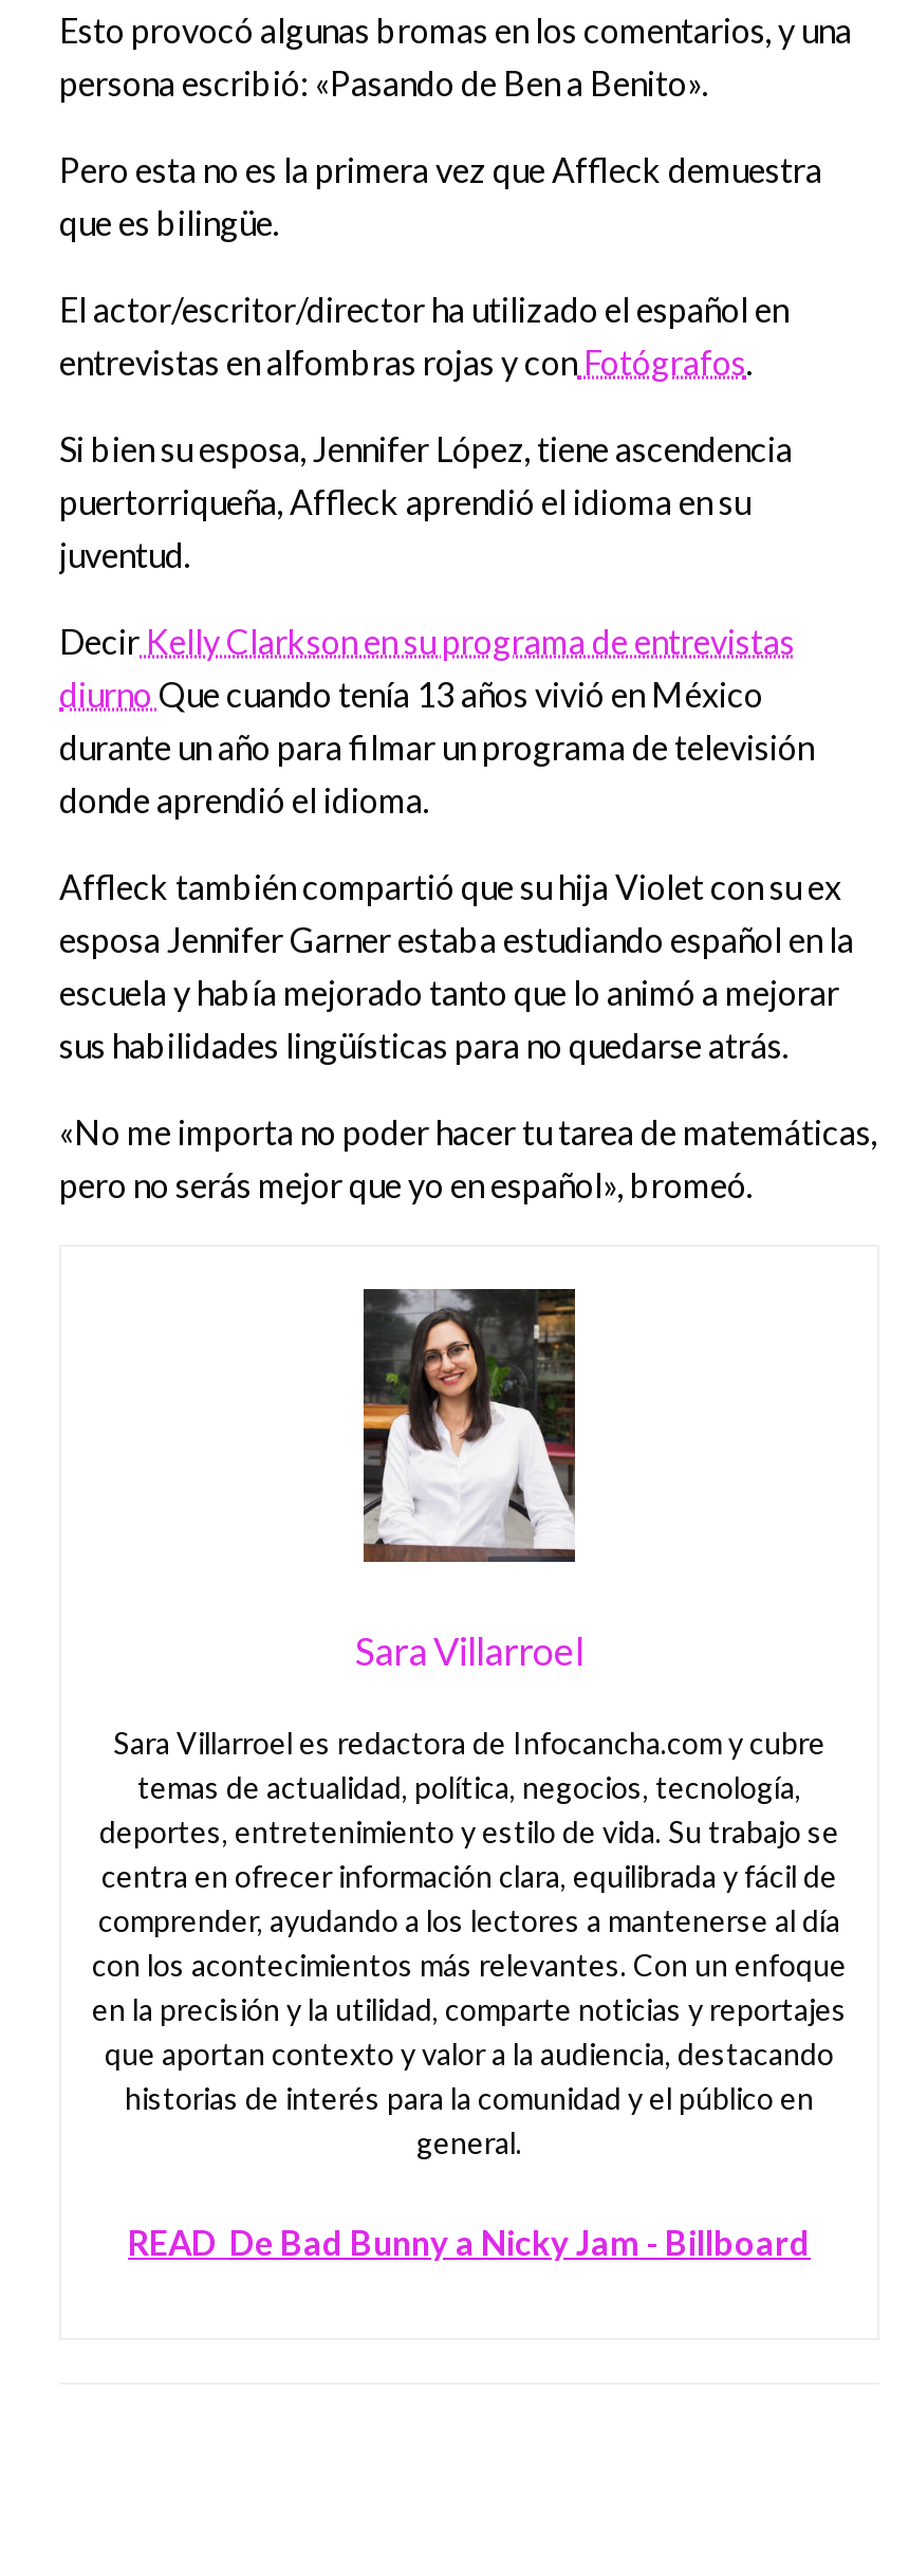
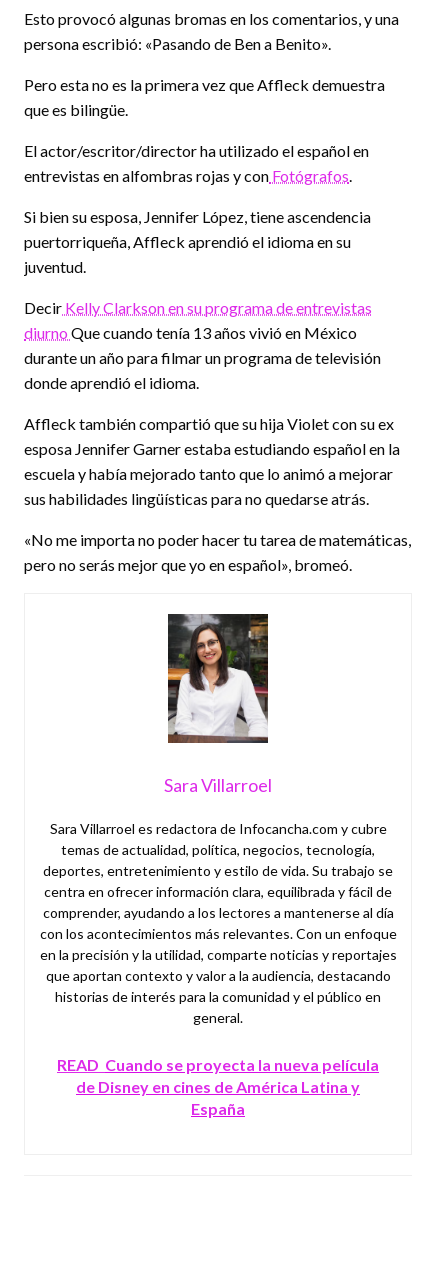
- READ De Bad Bunny a Nicky Jam - Billboard
+ READ Cuando se proyecta la nueva película
+ de Disney en cines de América Latina y
+ España
